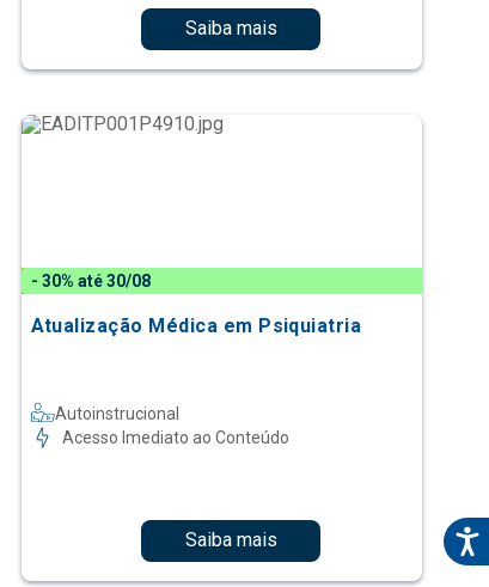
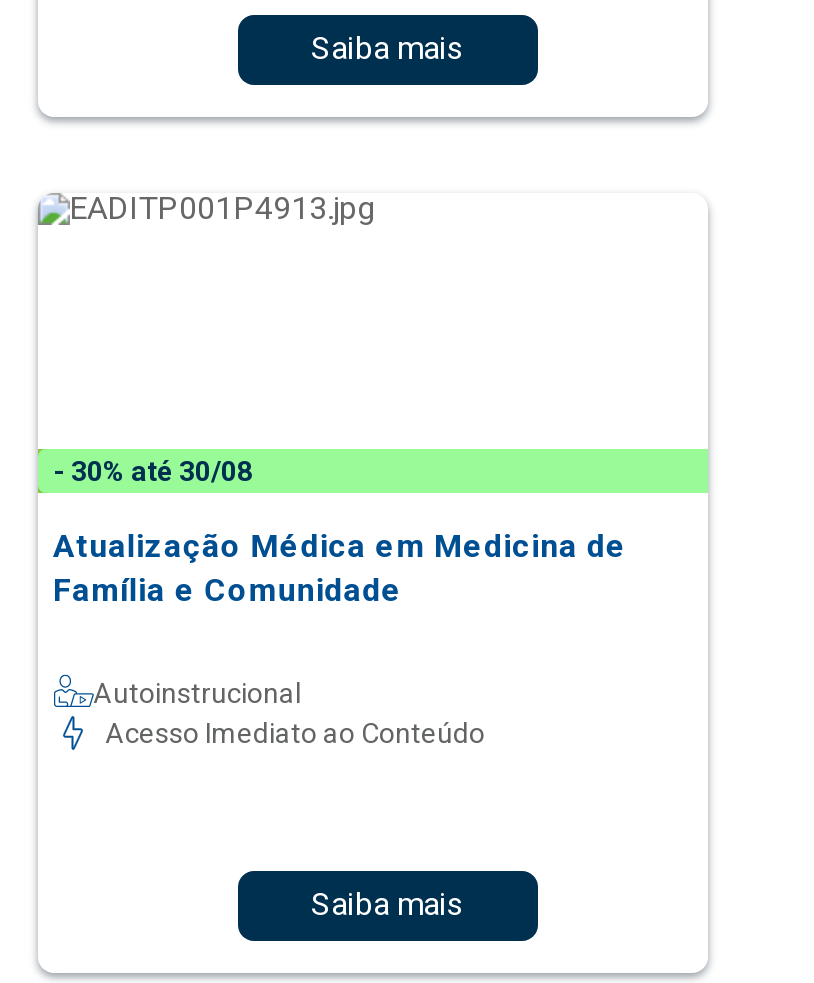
- Atualização Médica em Psiquiatria
+ Atualização Médica em Medicina de
+ Família e Comunidade

- [image]
